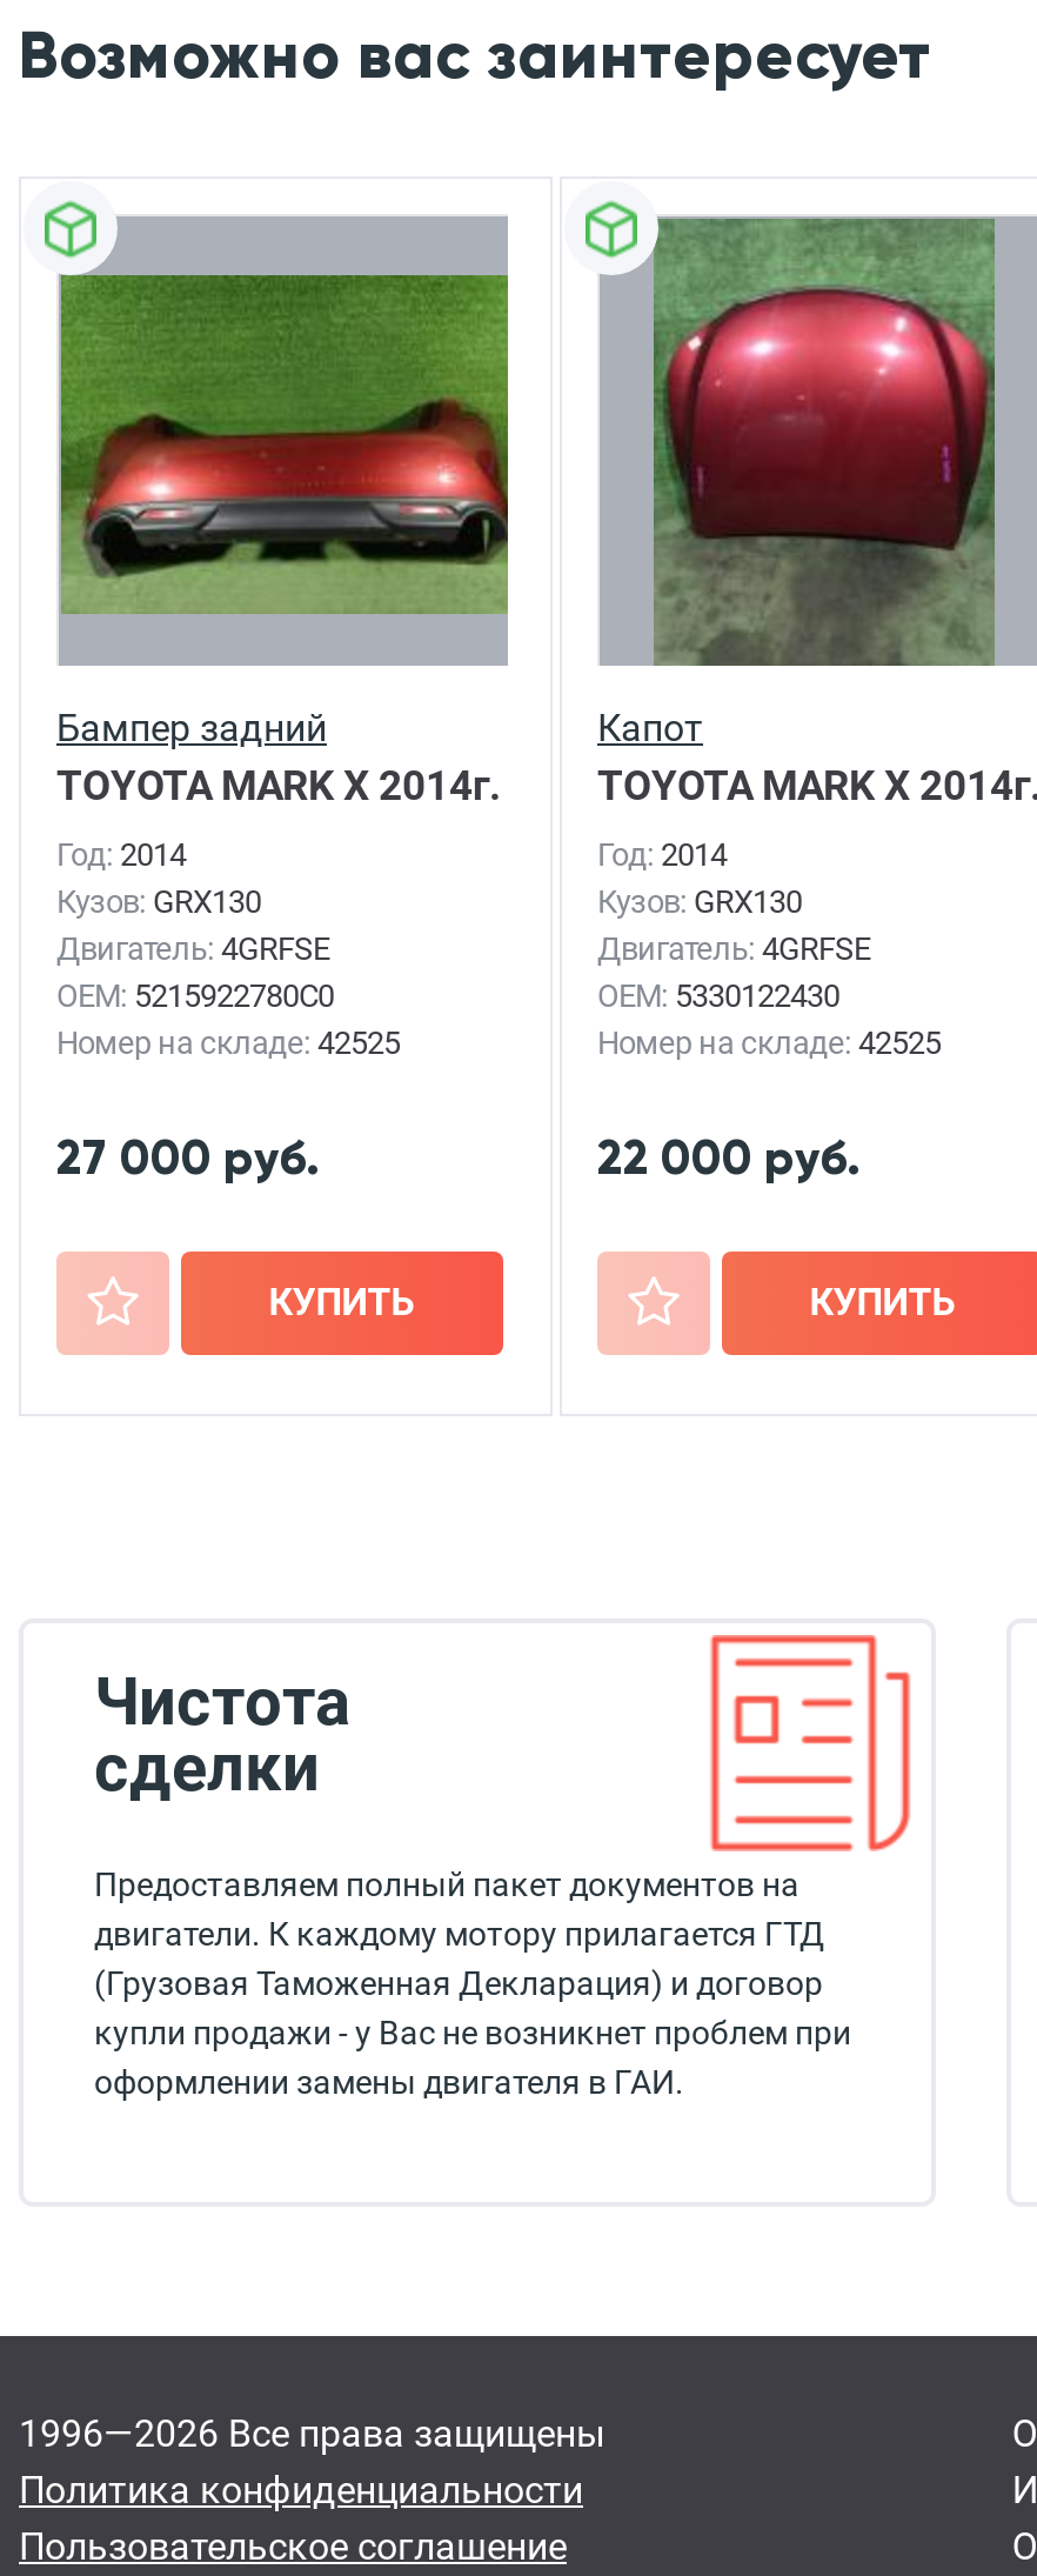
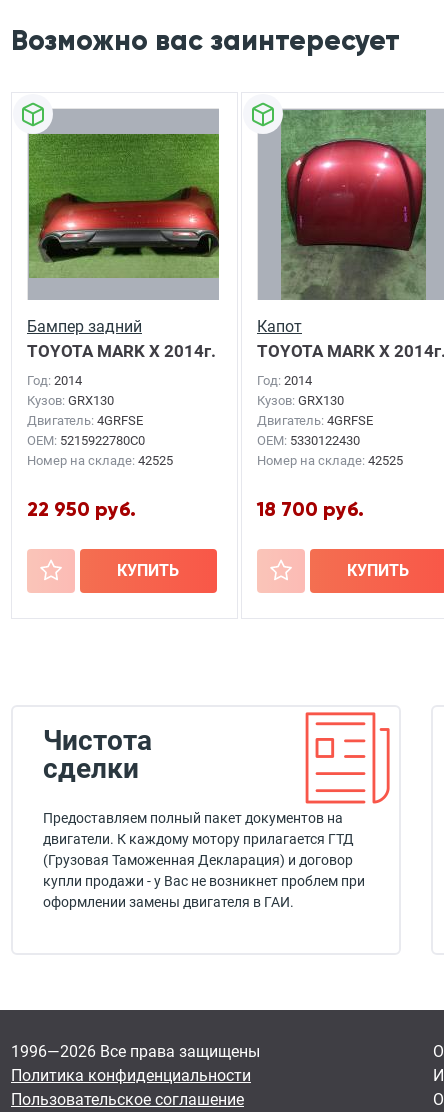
- 27 000 руб.
+ 22 950 руб.

- 22 000 руб.
+ 18 700 руб.
